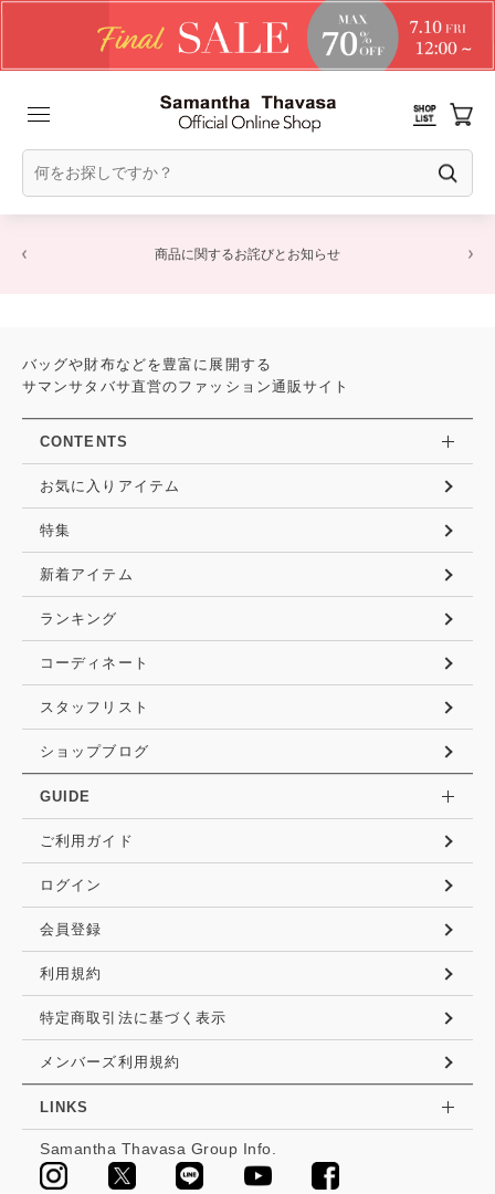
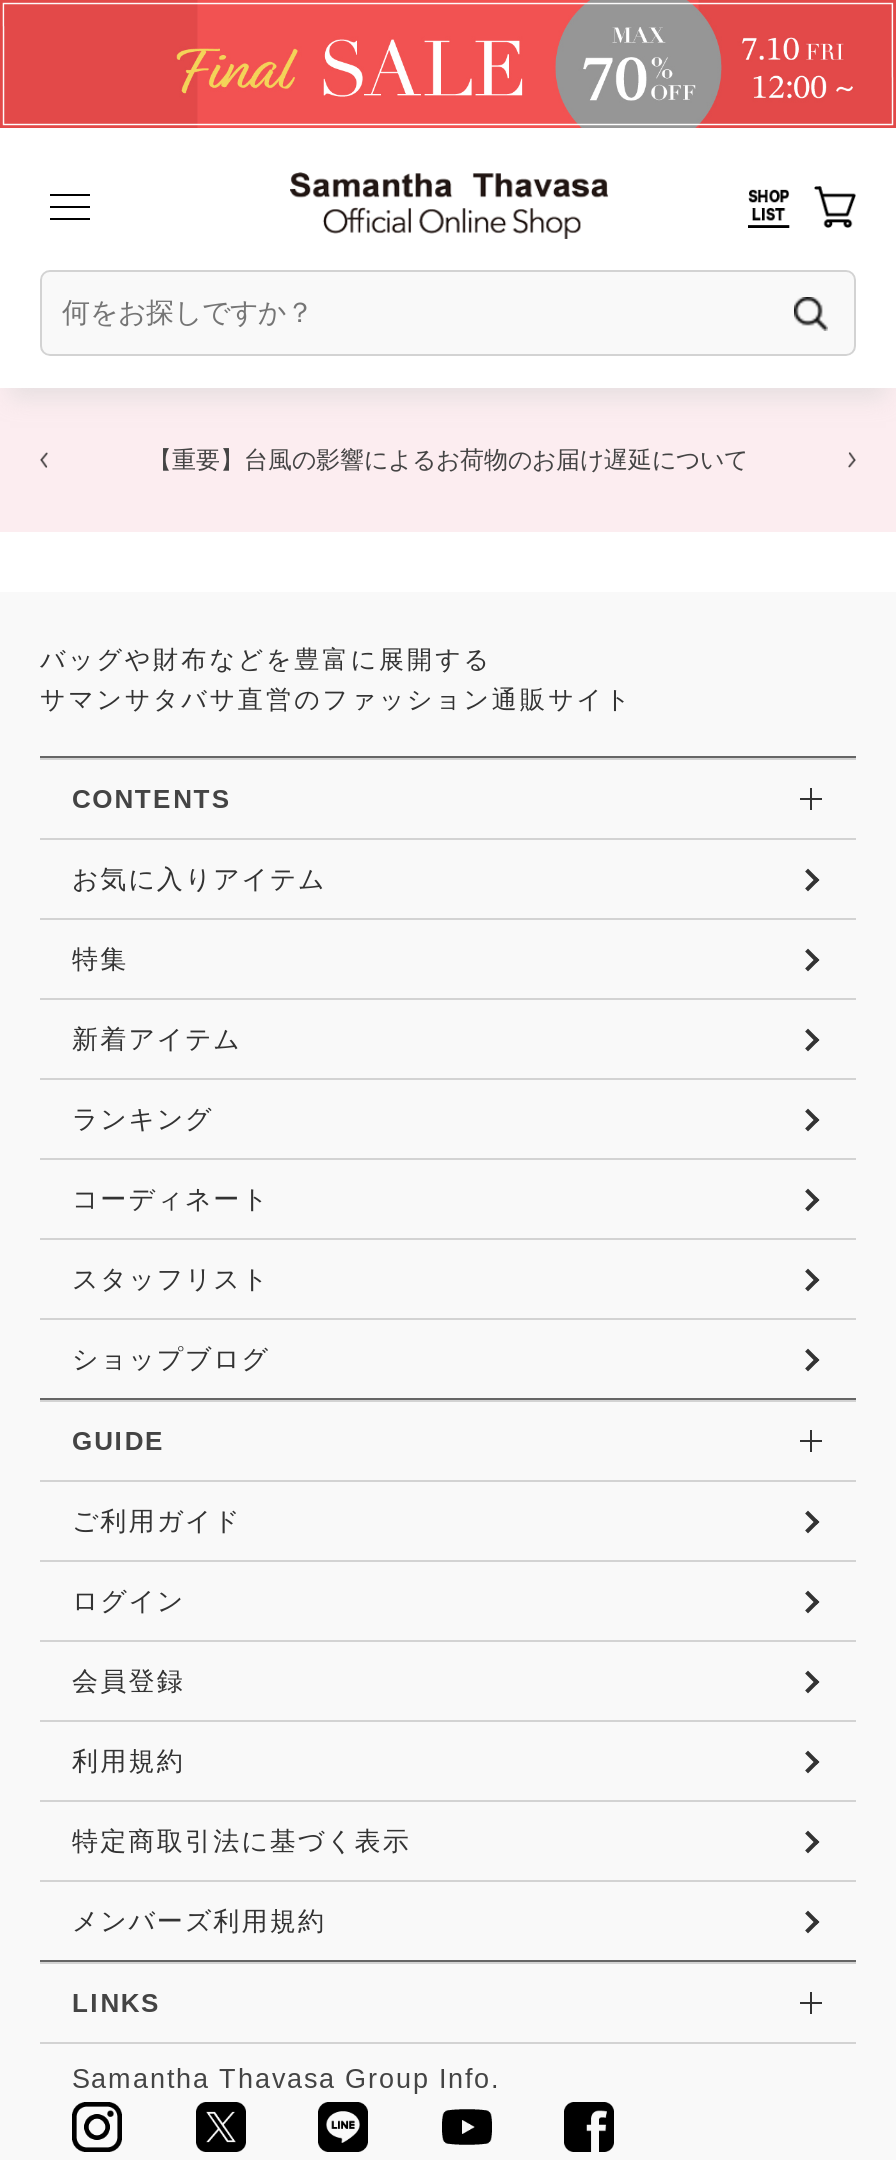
- 商品に関するお詫びとお知らせ
+ 【重要】台風の影響によるお荷物のお届け遅延について
